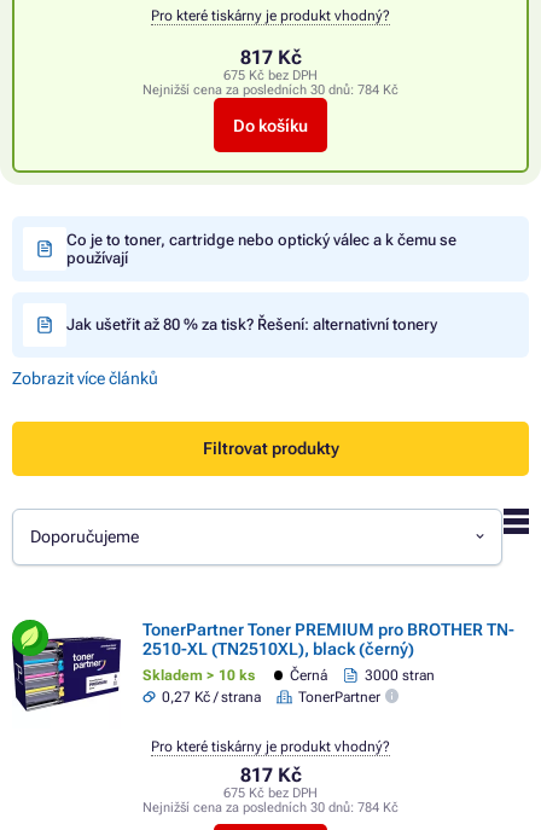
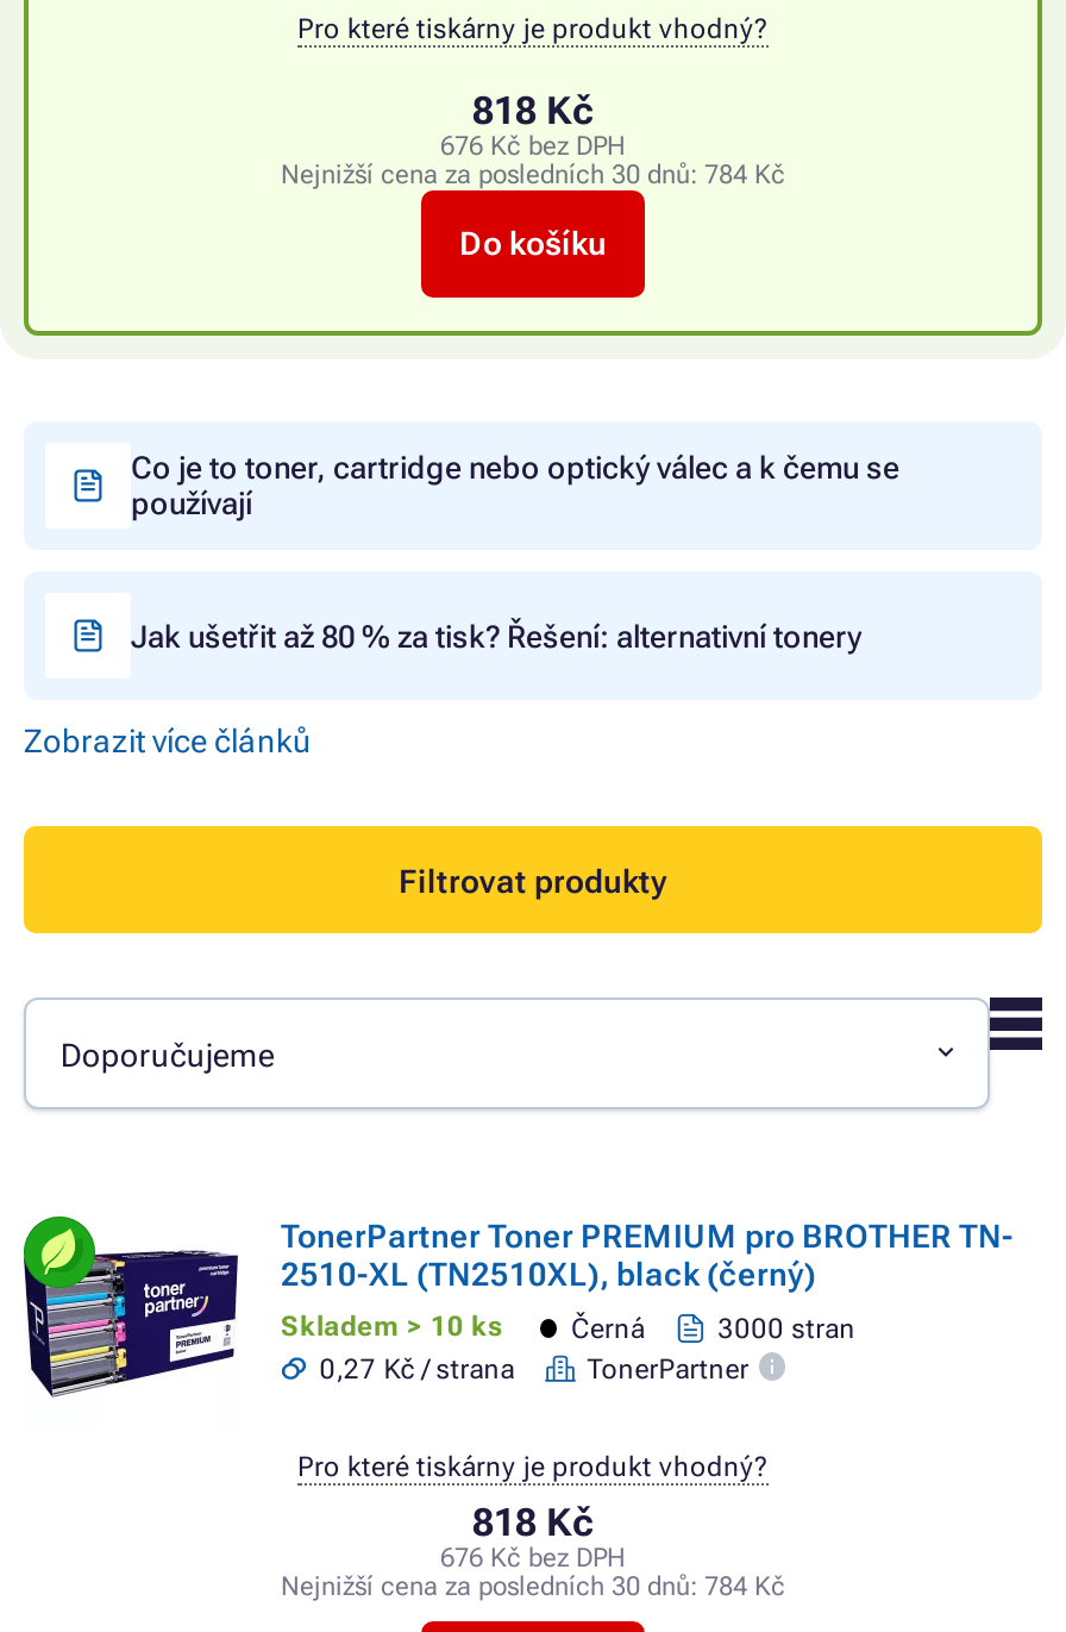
- 817 Kč
+ 818 Kč

- 675 Kč bez DPH
+ 676 Kč bez DPH

- 817 Kč
+ 818 Kč

- 675 Kč bez DPH
+ 676 Kč bez DPH
